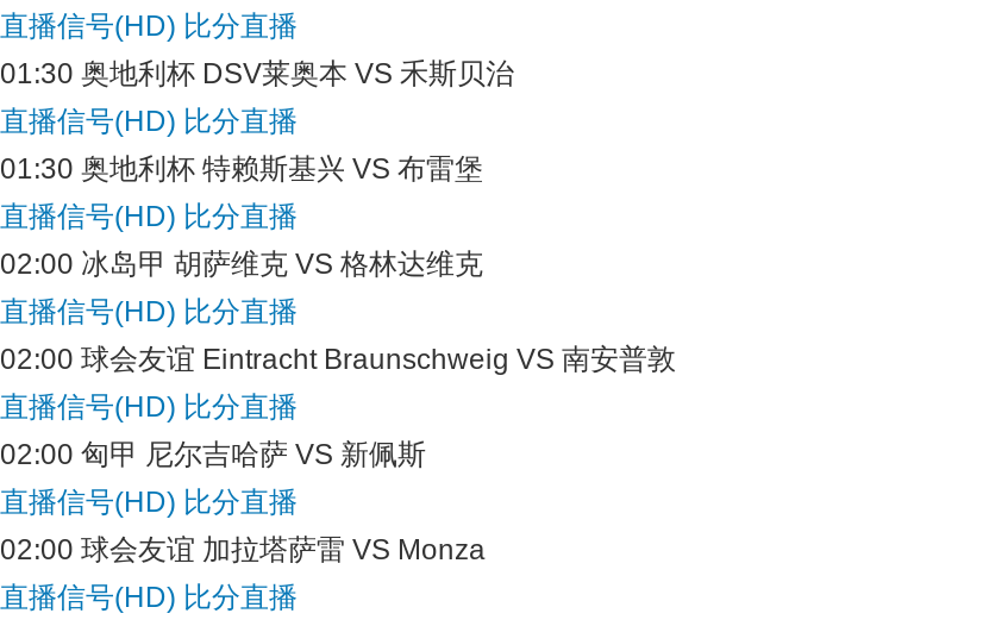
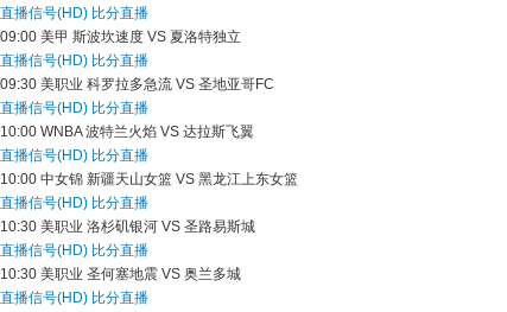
- 01:30 奥地利杯DSV莱奥本 VS 禾斯贝治
+ 09:00 美甲斯波坎速度 VS 夏洛特独立

- 01:30 奥地利杯特赖斯基兴 VS 布雷堡
+ 09:30 美职业科罗拉多急流 VS 圣地亚哥FC

- 02:00 冰岛甲胡萨维克 VS 格林达维克
+ 10:00 WNBA波特兰火焰 VS 达拉斯飞翼

- 02:00 球会友谊Eintracht Braunschweig VS 南安普敦
+ 10:00 中女锦新疆天山女篮 VS 黑龙江上东女篮

- 02:00 匈甲尼尔吉哈萨 VS 新佩斯
+ 10:30 美职业洛杉矶银河 VS 圣路易斯城

- 02:00 球会友谊加拉塔萨雷 VS Monza
+ 10:30 美职业圣何塞地震 VS 奥兰多城
